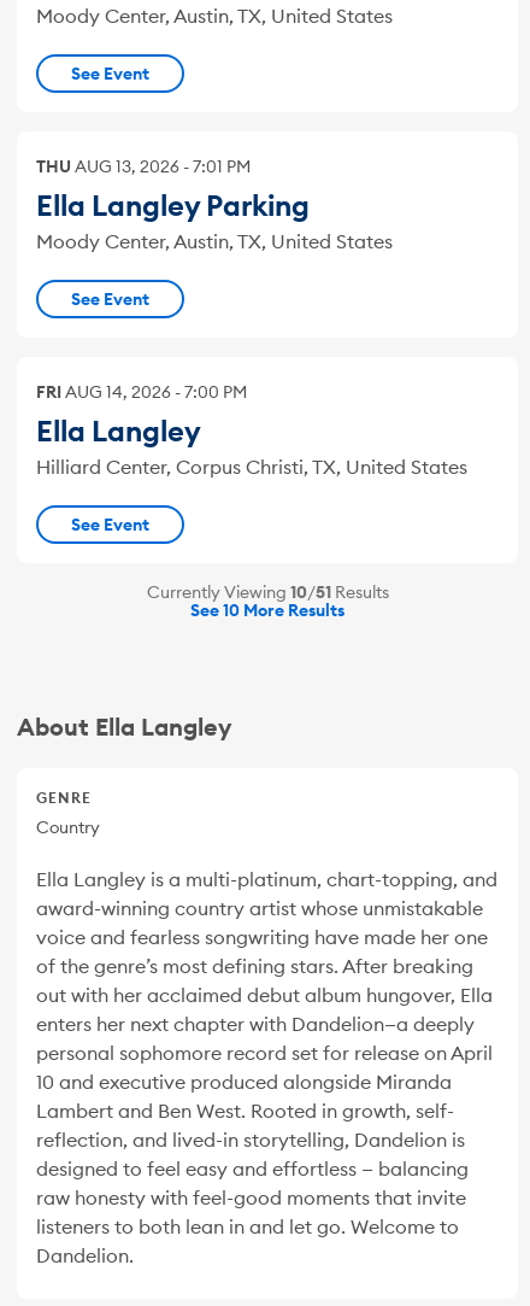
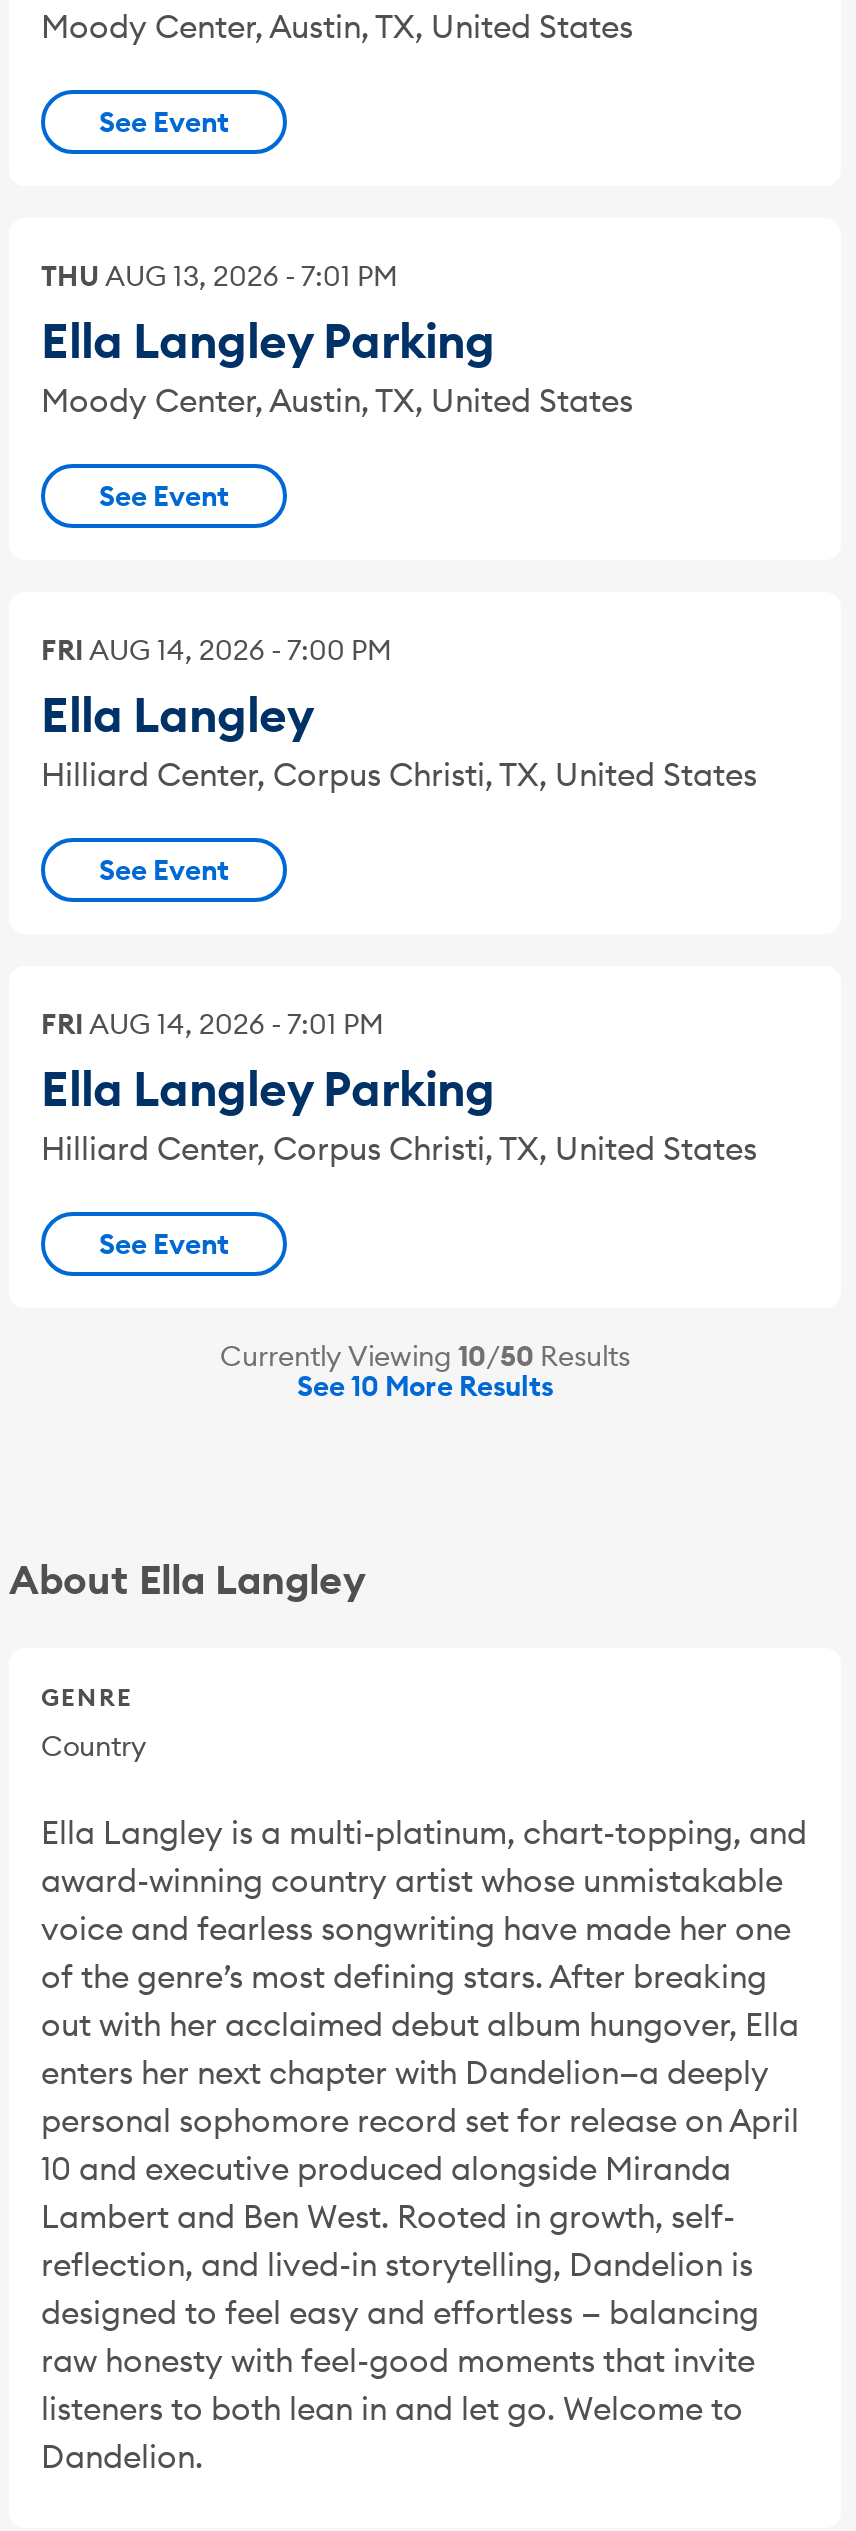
- Currently Viewing 10/51 Results
+ FRI AUG 14, 2026 - 7:01 PM
+ Ella Langley Parking
+ Hilliard Center, Corpus Christi, TX, United States
+ See Event
+ Currently Viewing 10/50 Results
